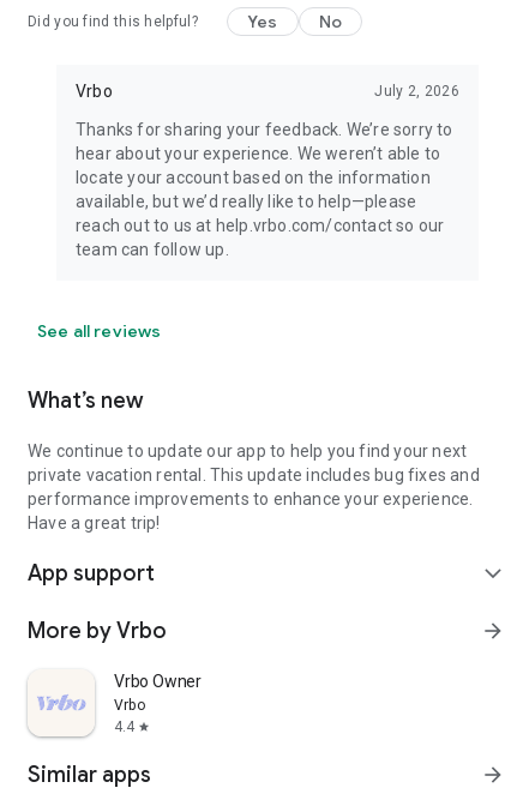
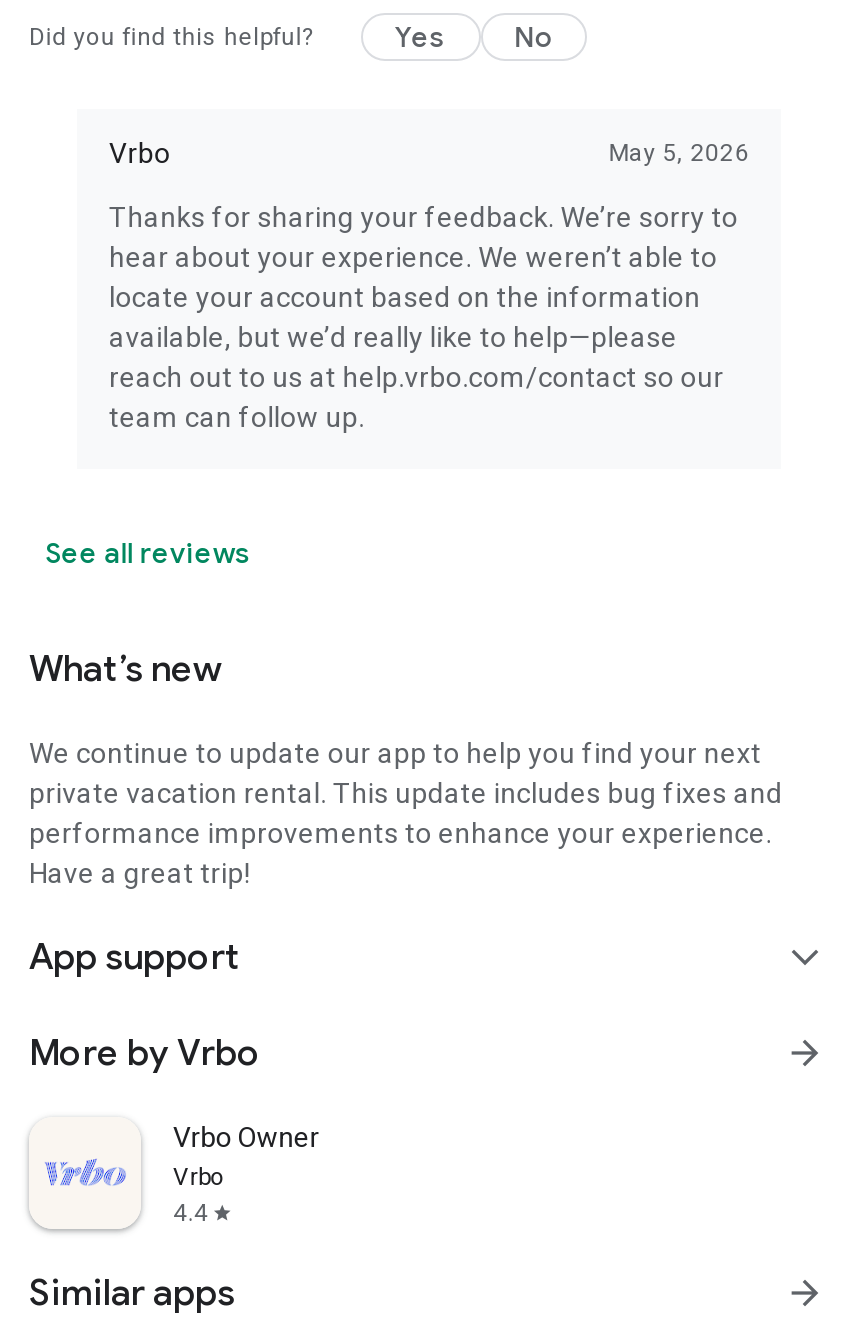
- July 2, 2026
+ May 5, 2026
